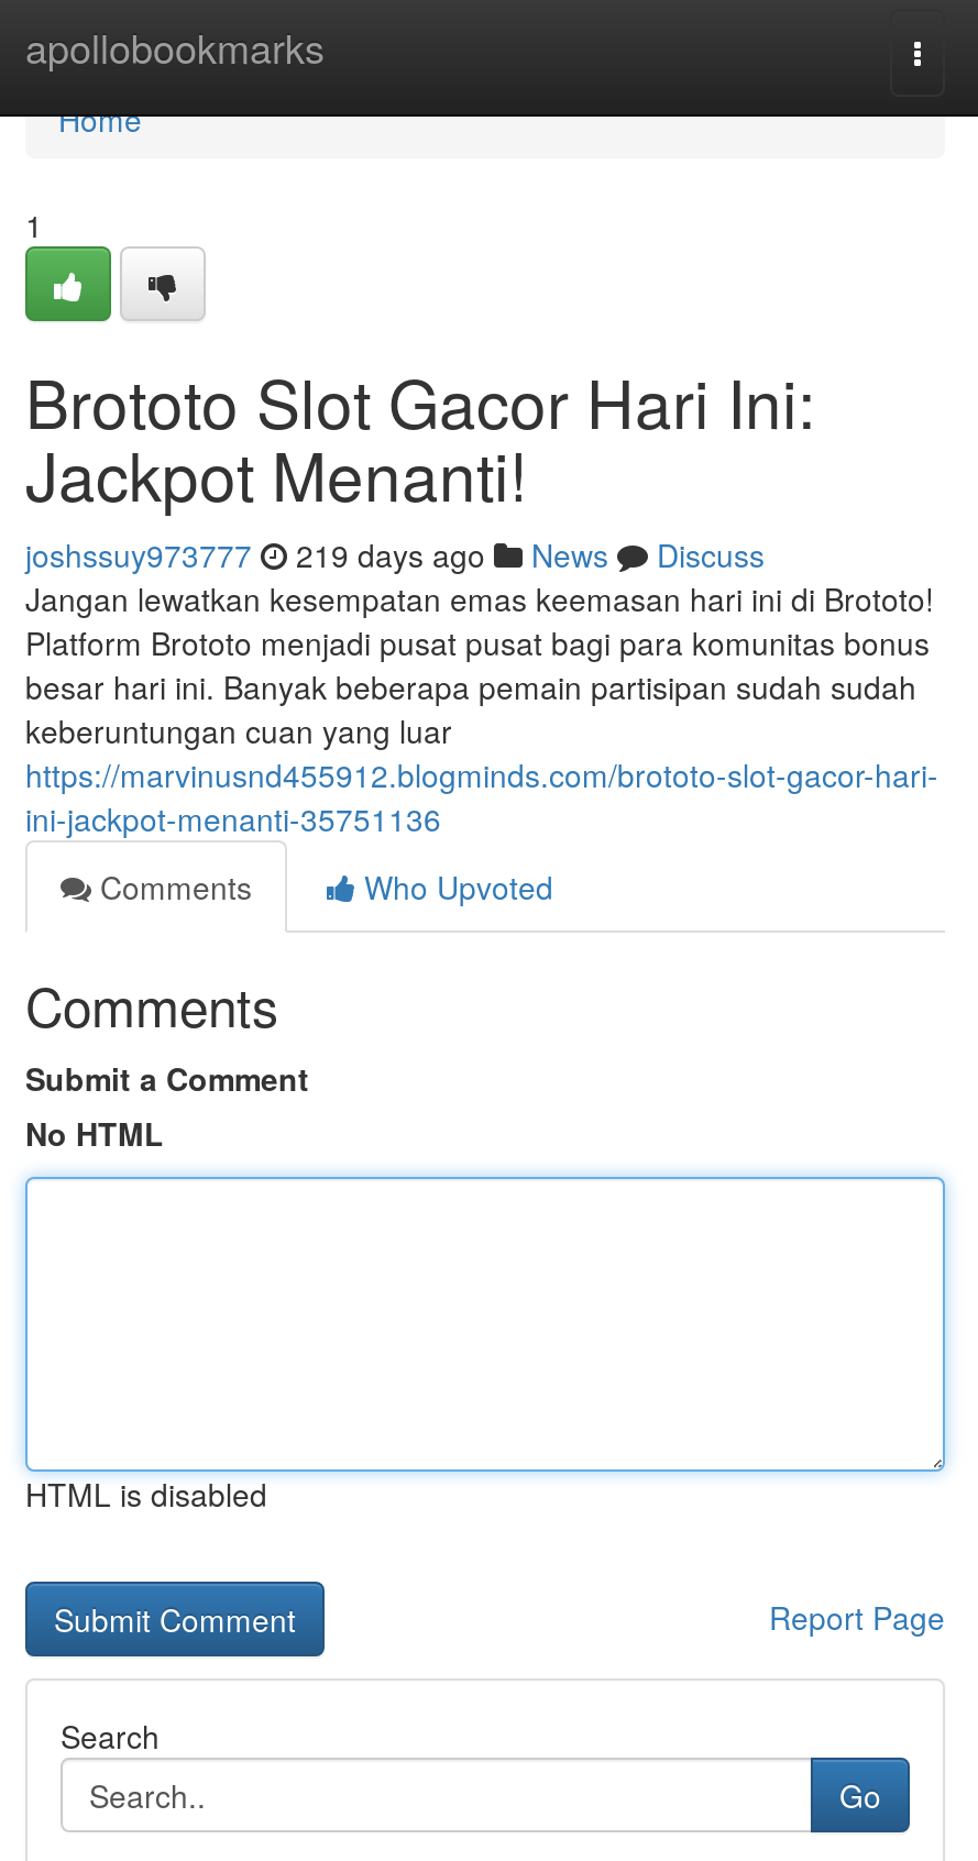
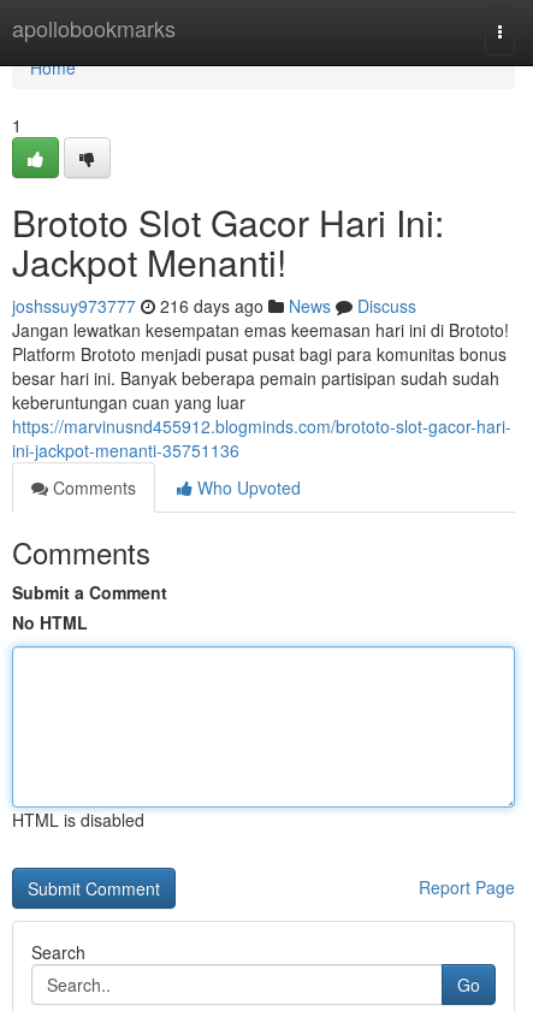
- joshssuy973777 219 days ago News Discuss
+ joshssuy973777 216 days ago News Discuss
